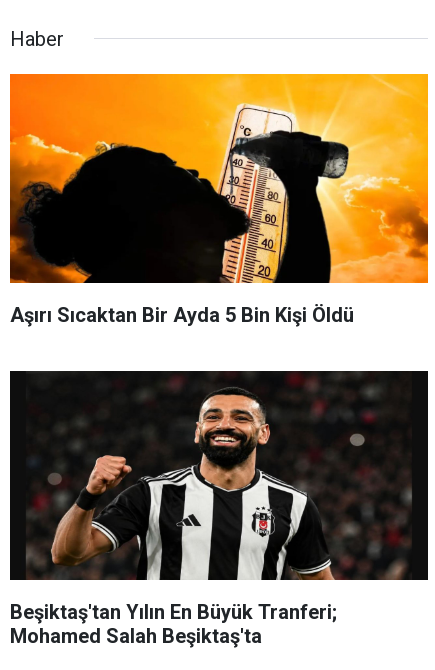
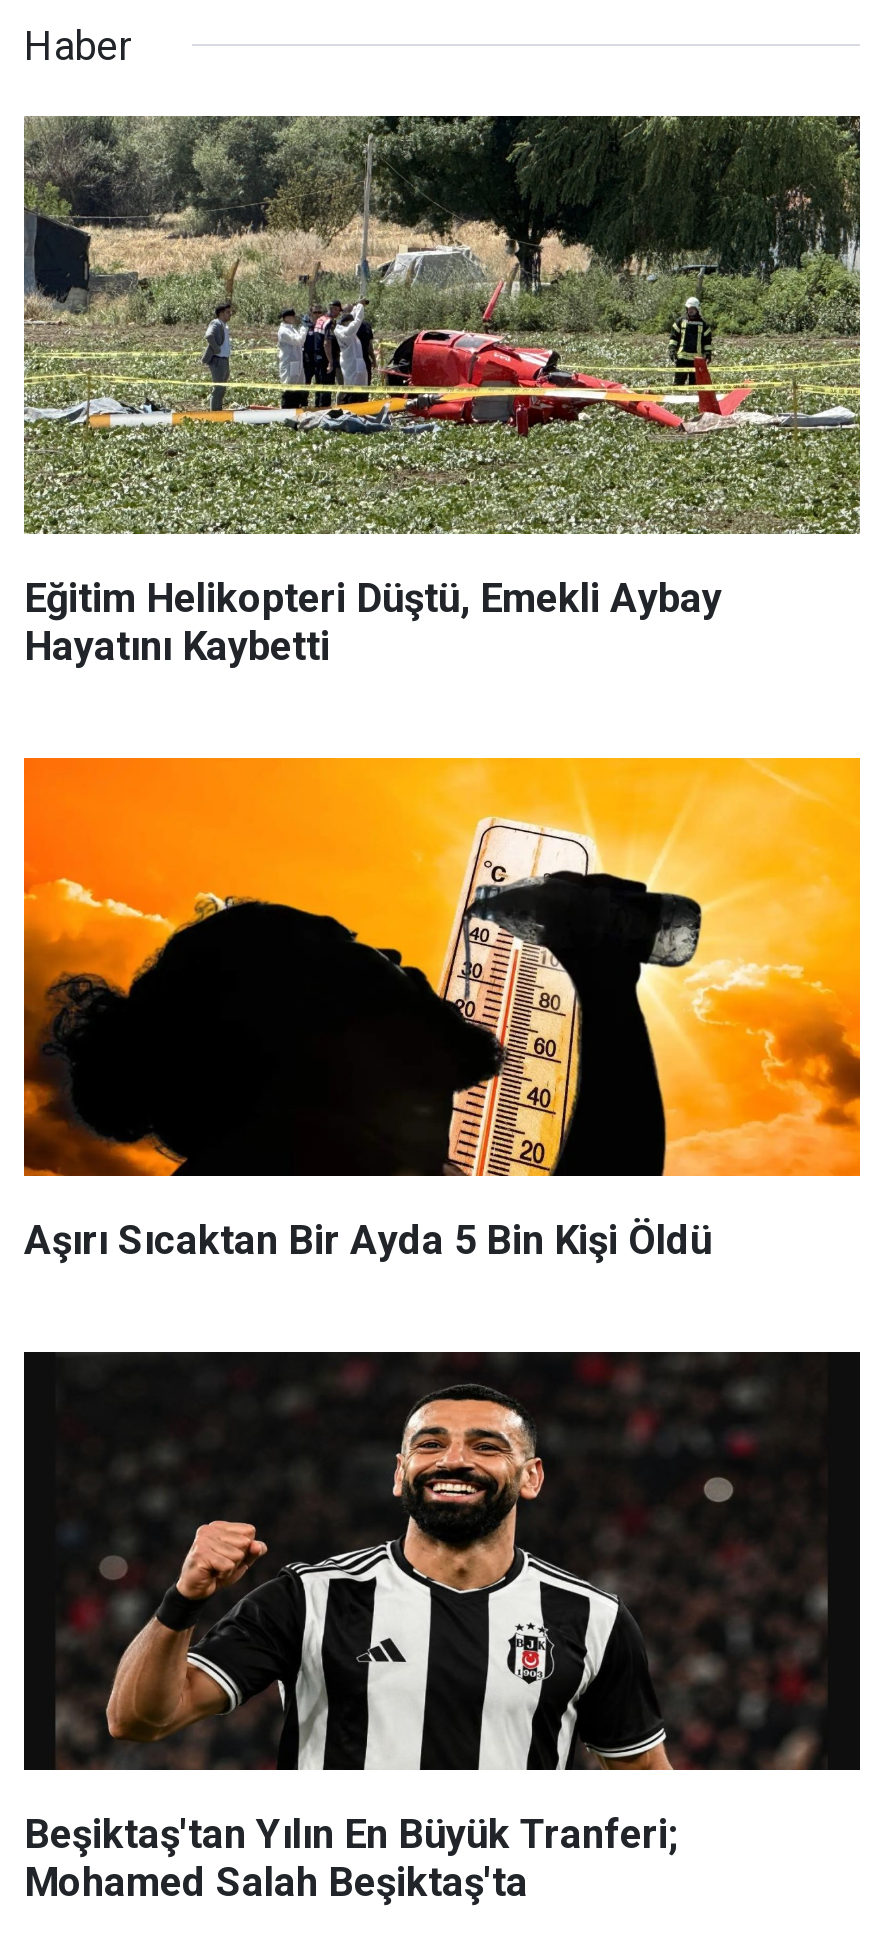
+ [image]
+ Eğitim Helikopteri Düştü, Emekli Aybay
+ Hayatını Kaybetti
